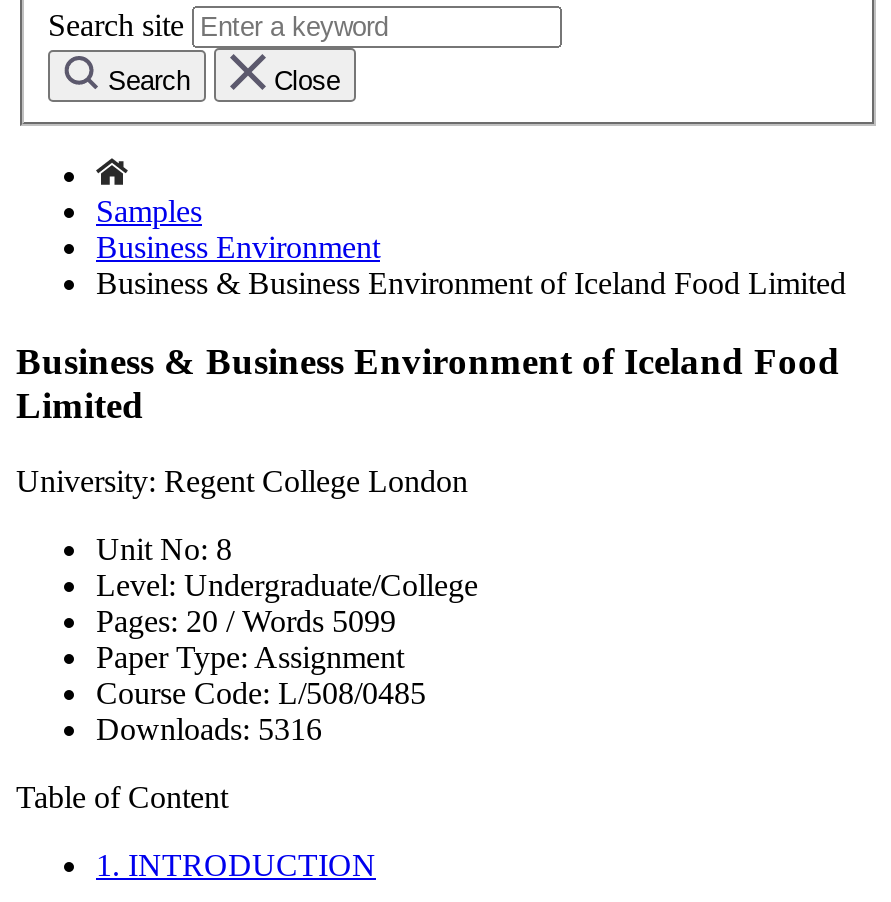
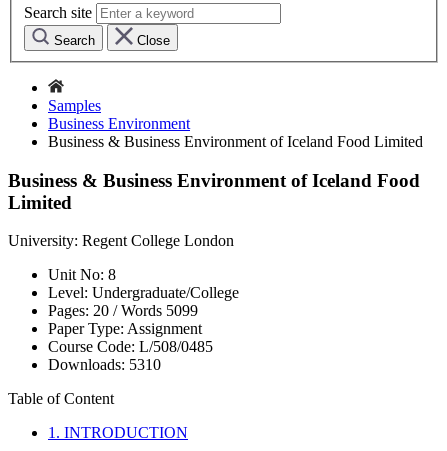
- Downloads: 5316
+ Downloads: 5310
